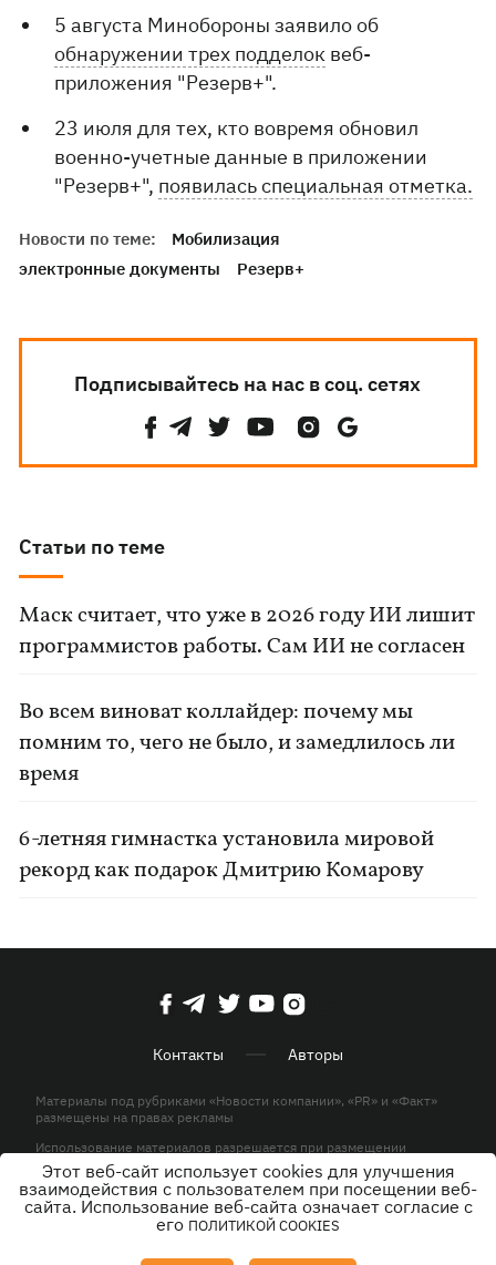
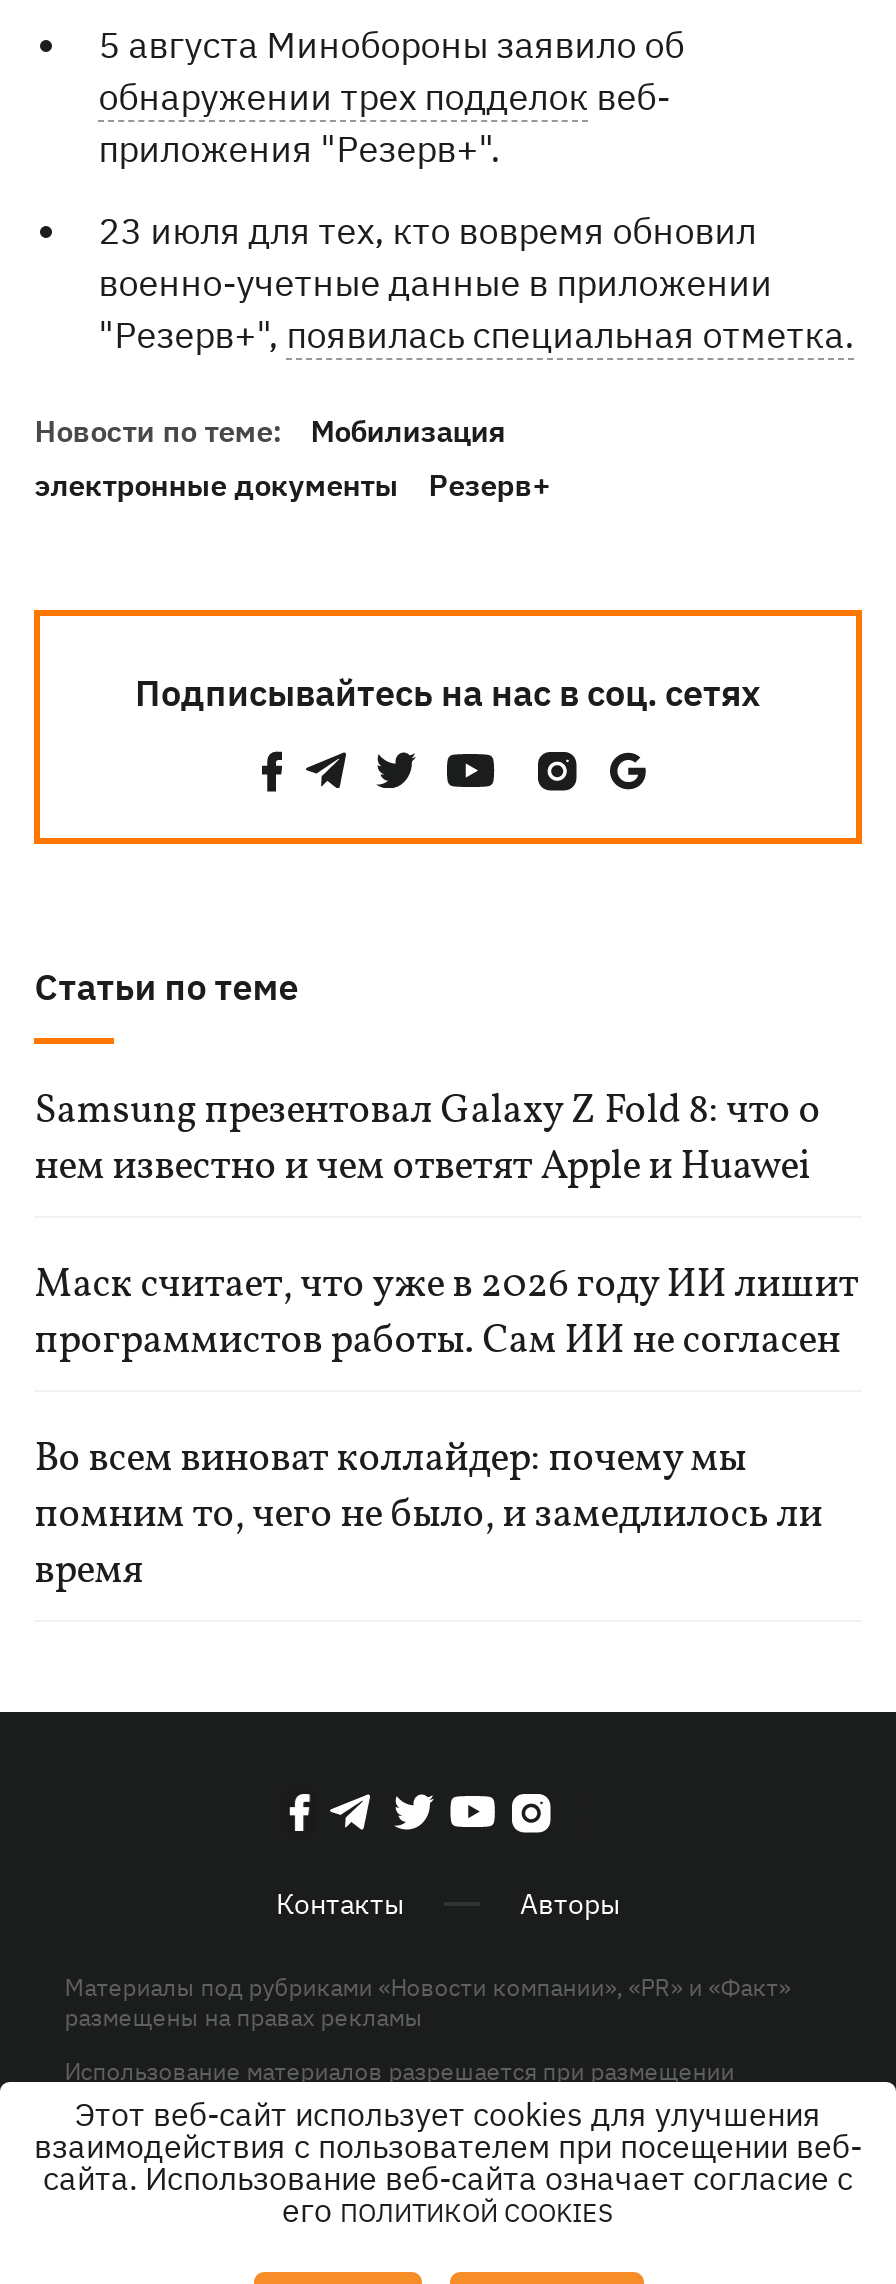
+ Samsung презентовал Galaxy Z Fold 8: что о
+ нем известно и чем ответят Apple и Huawei

moved down: Маск считает, что уже в 2026 году ИИ лишит | программистов работы. Сам ИИ не согласен | Во всем виноват коллайдер: почему мы | помним то, чего не было, и замедлилось ли | время

- 6-летняя гимнастка установила мировой
- рекорд как подарок Дмитрию Комарову
